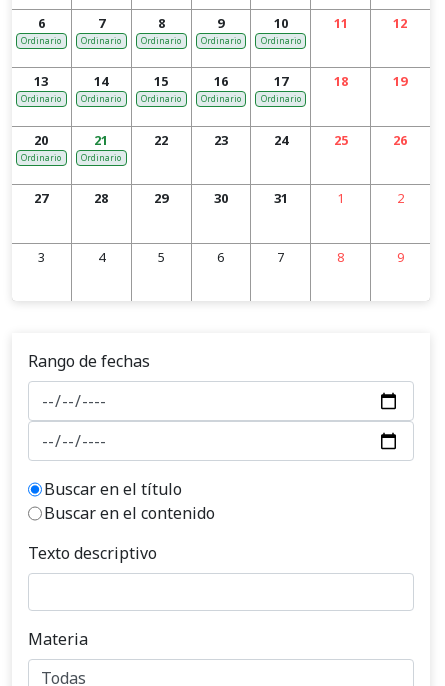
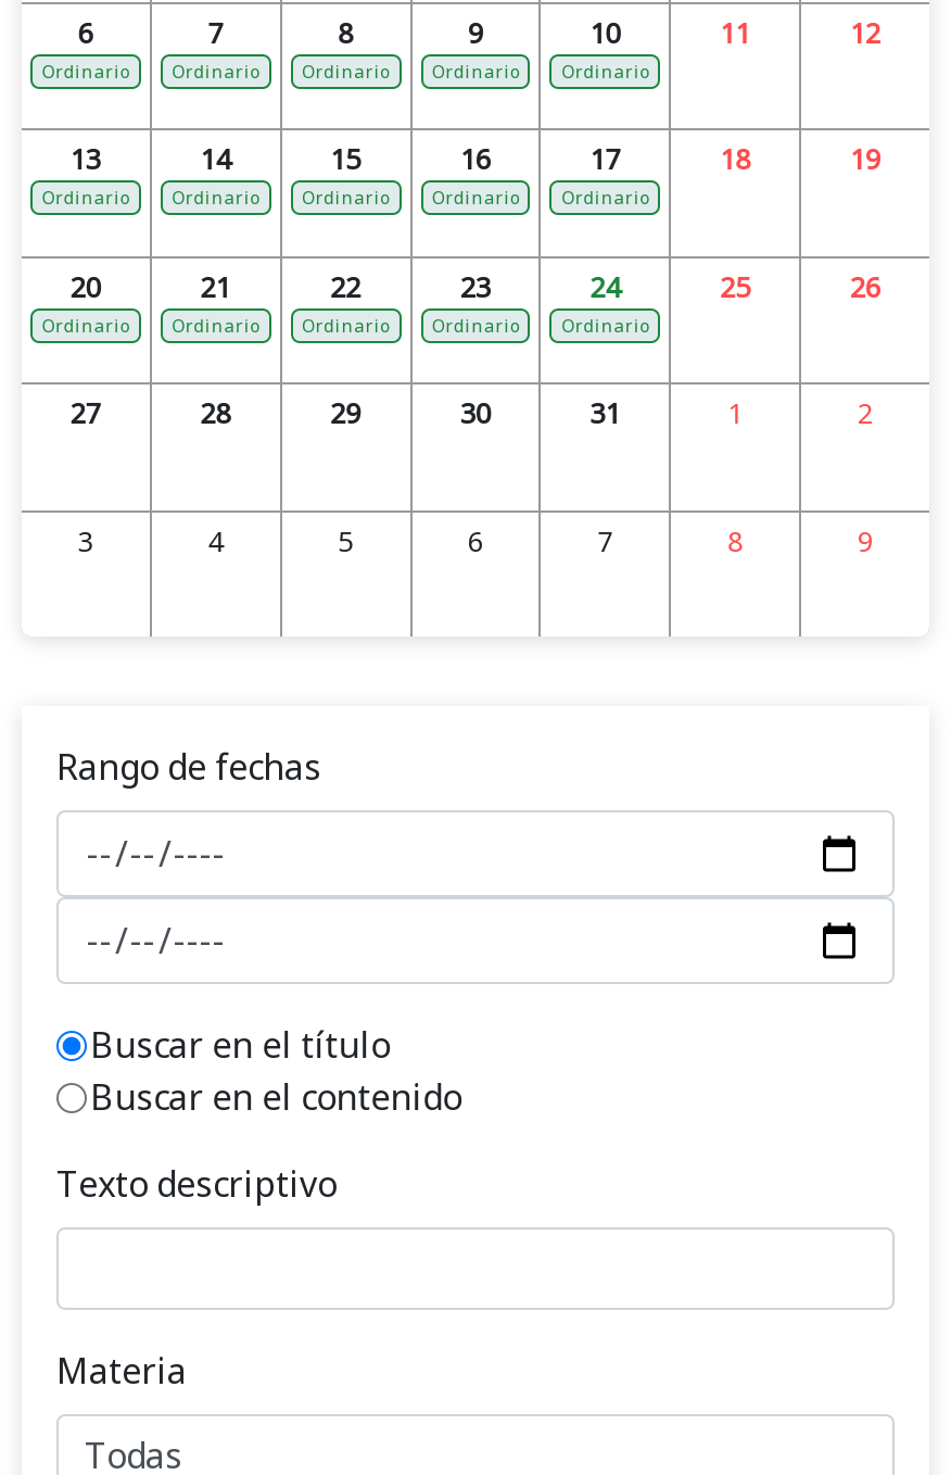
+ Ordinario

+ Ordinario

+ Ordinario
